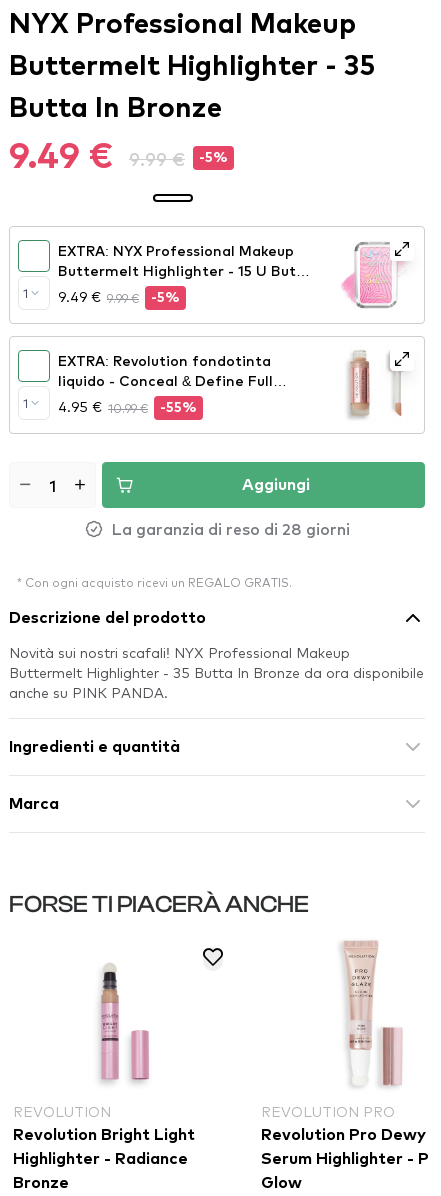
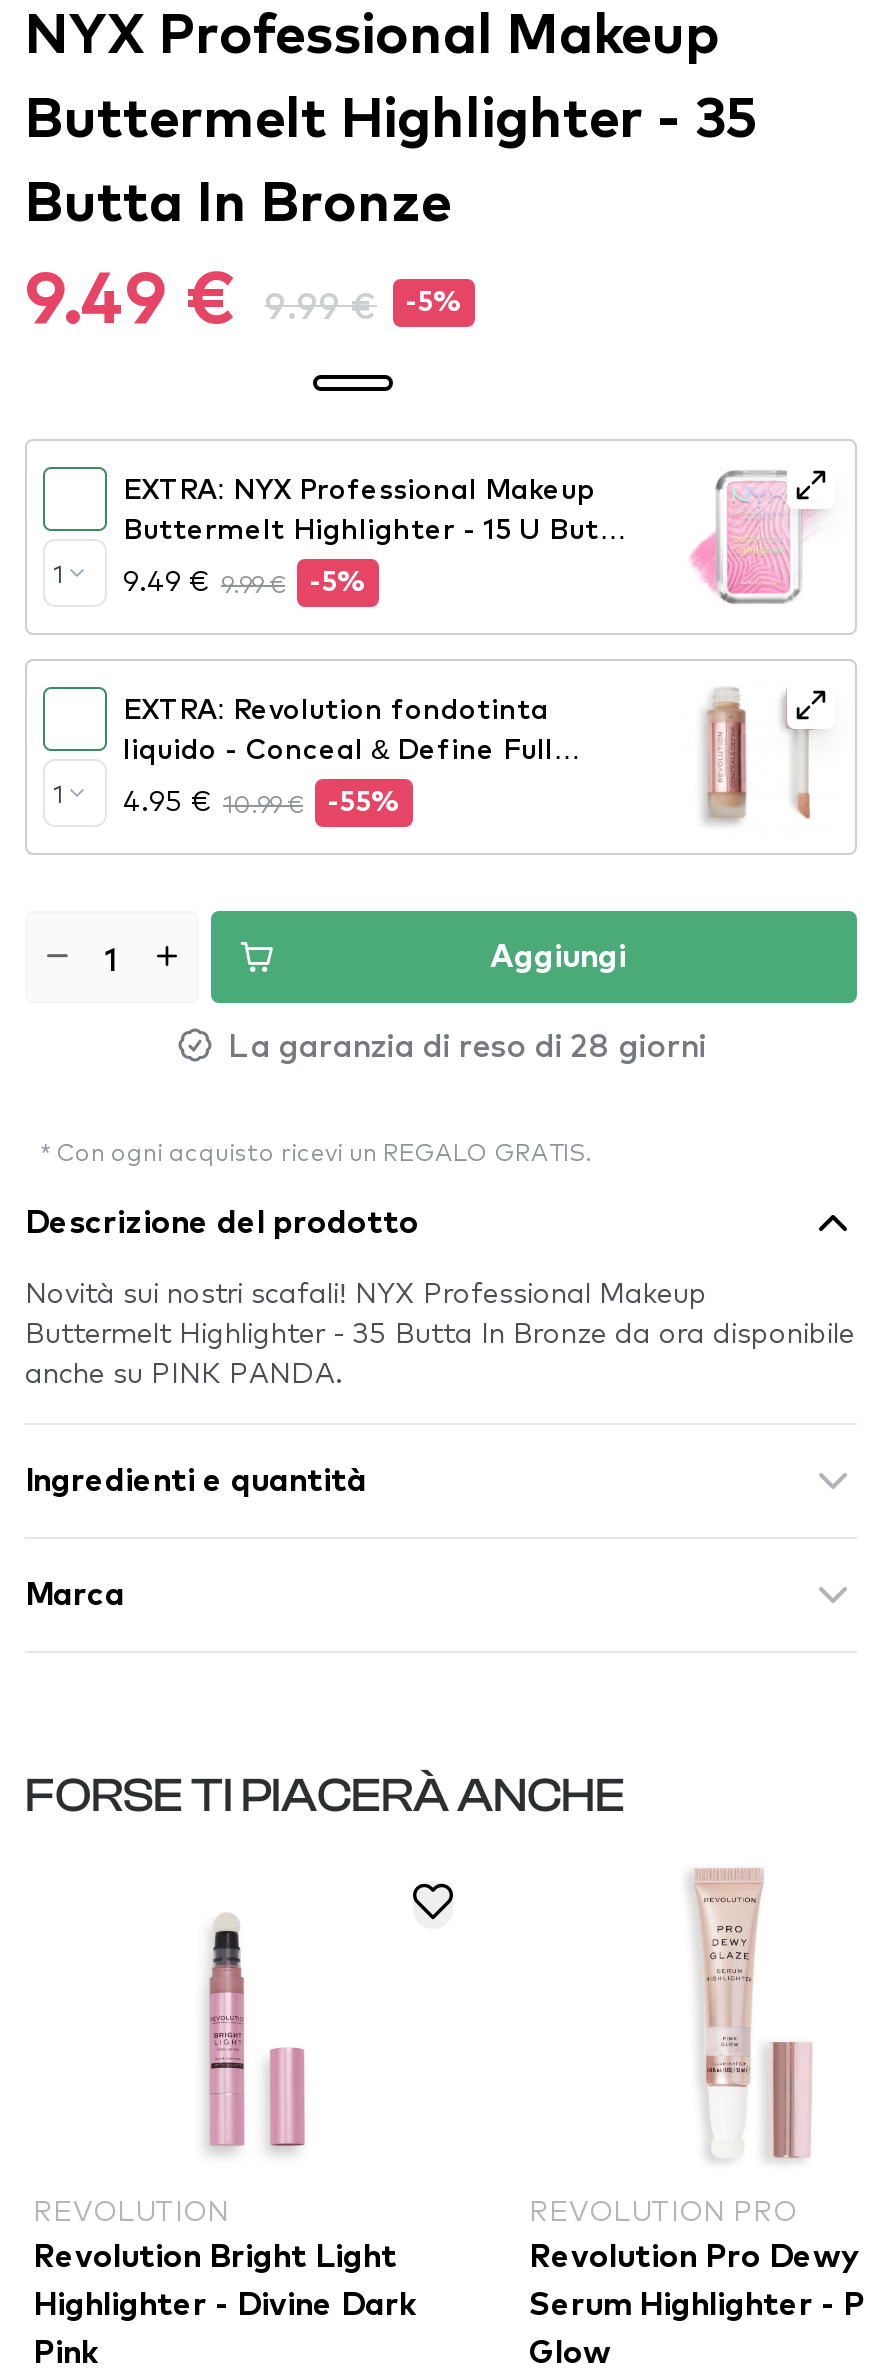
- Highlighter - Radiance
+ Highlighter - Divine Dark

- Bronze
+ Pink
